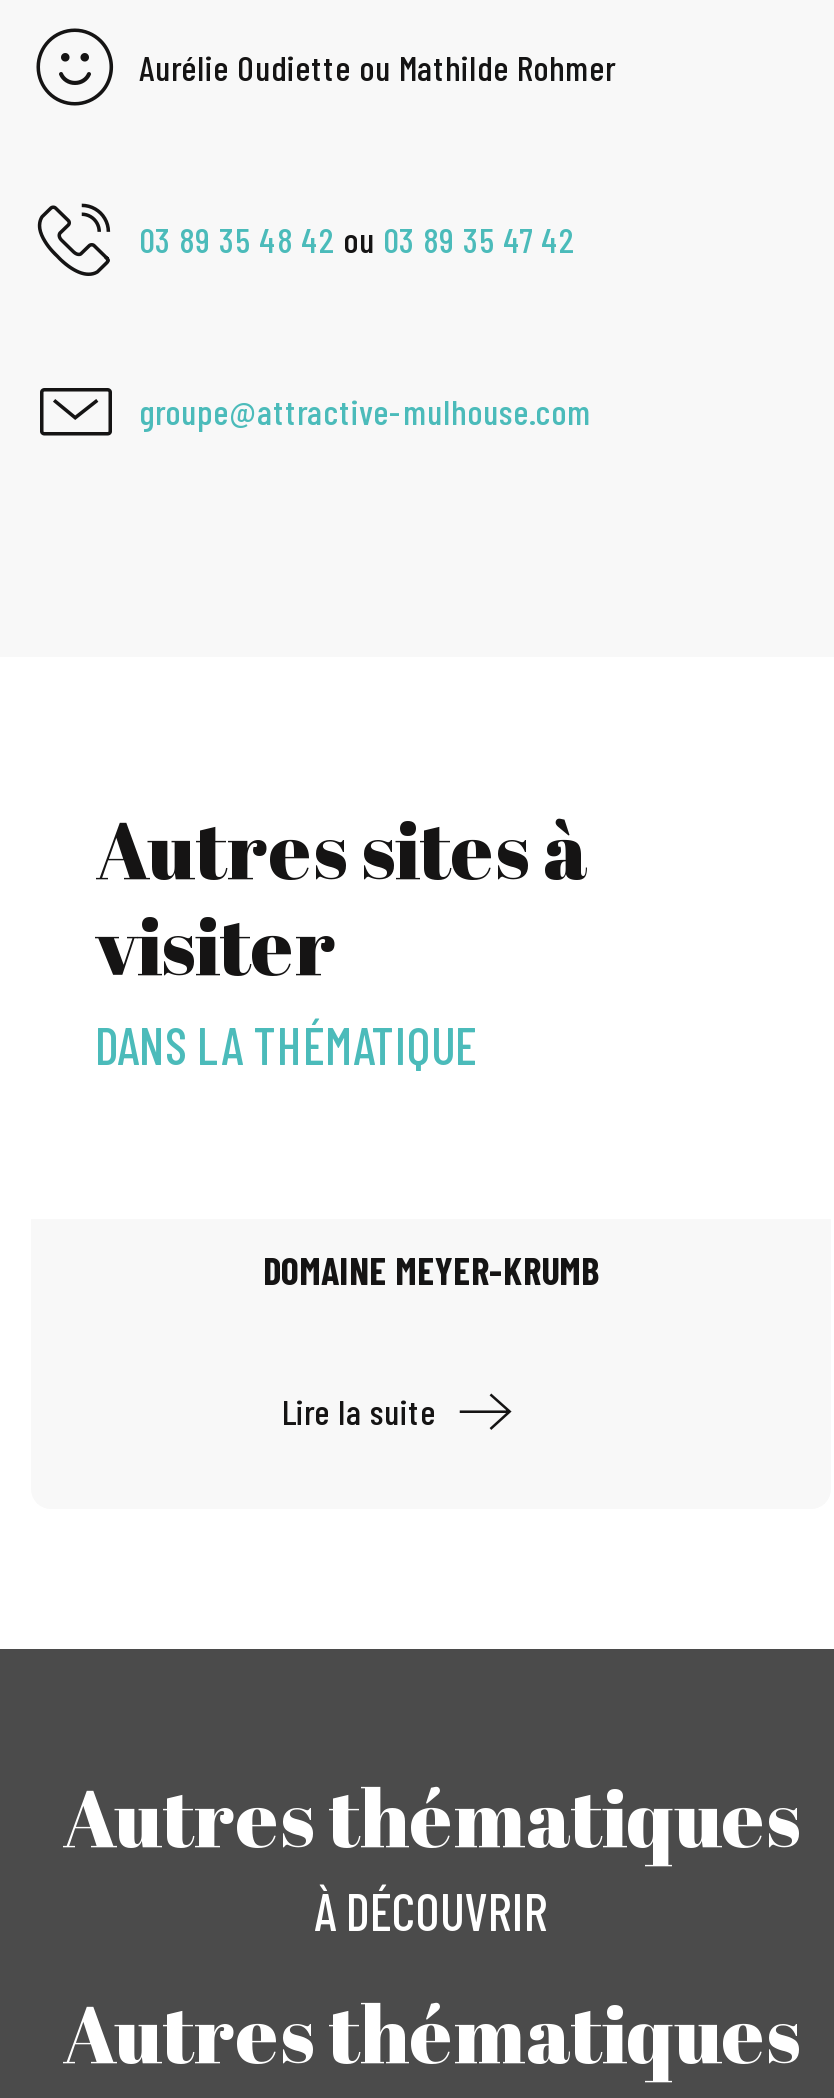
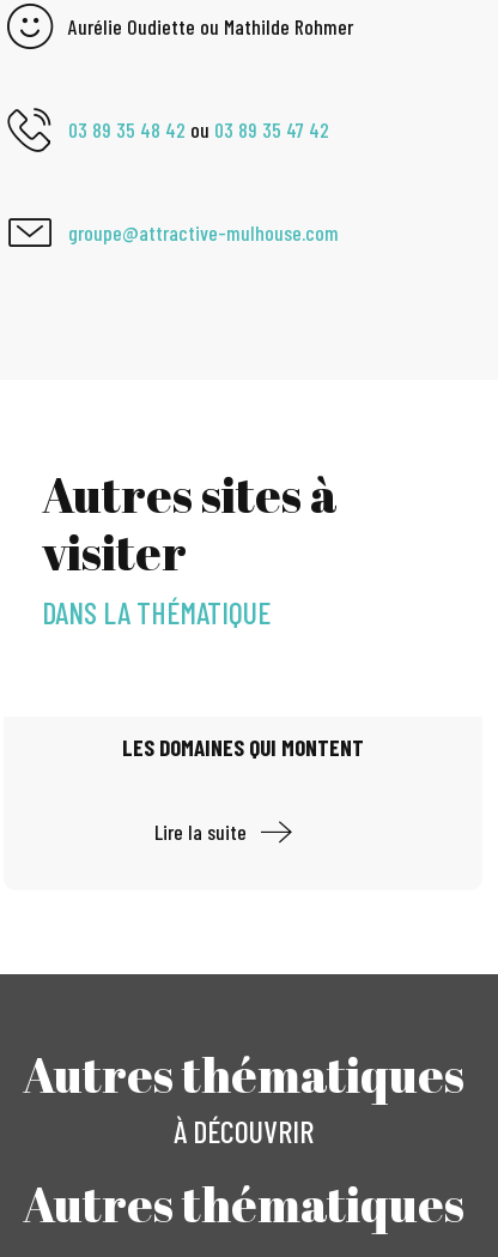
- DOMAINE MEYER-KRUMB
+ LES DOMAINES QUI MONTENT
